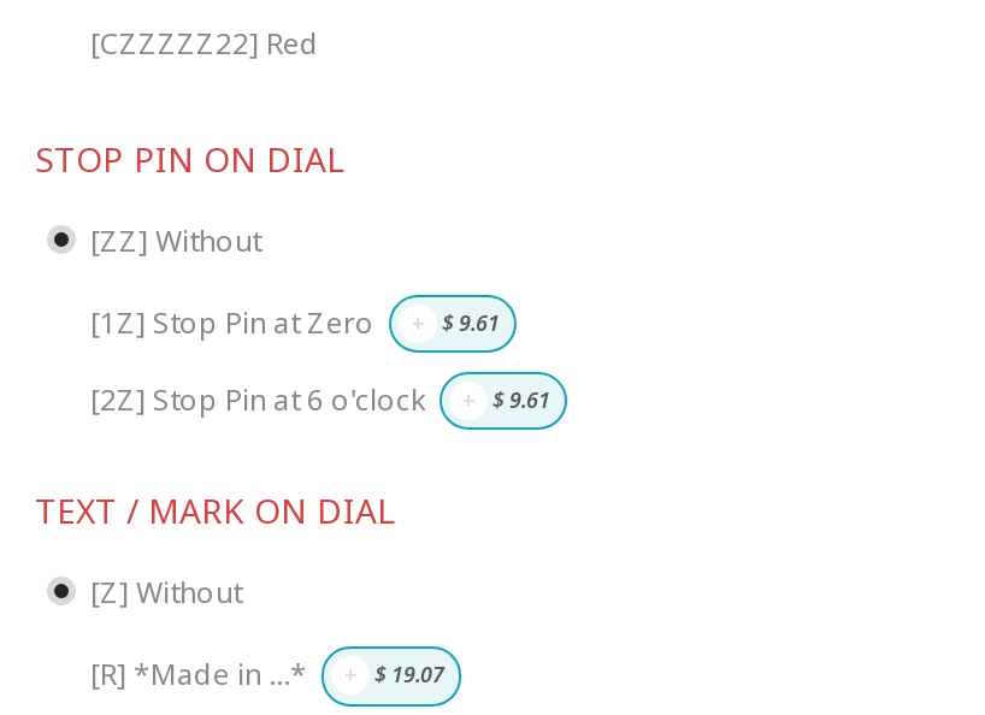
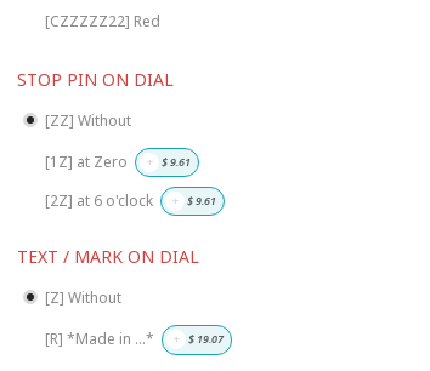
- [1Z] Stop Pin at Zero
+ [1Z] at Zero

- [2Z] Stop Pin at 6 o'clock
+ [2Z] at 6 o'clock
